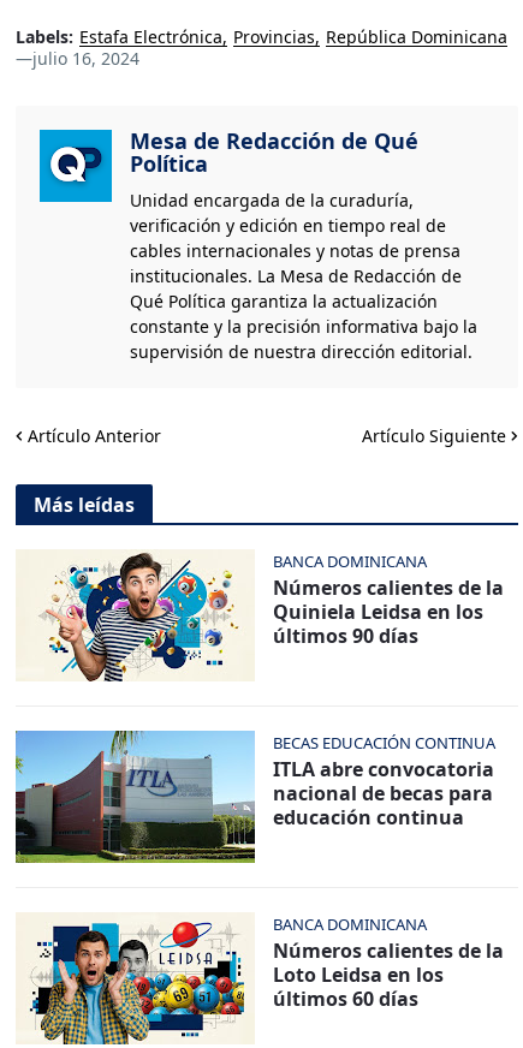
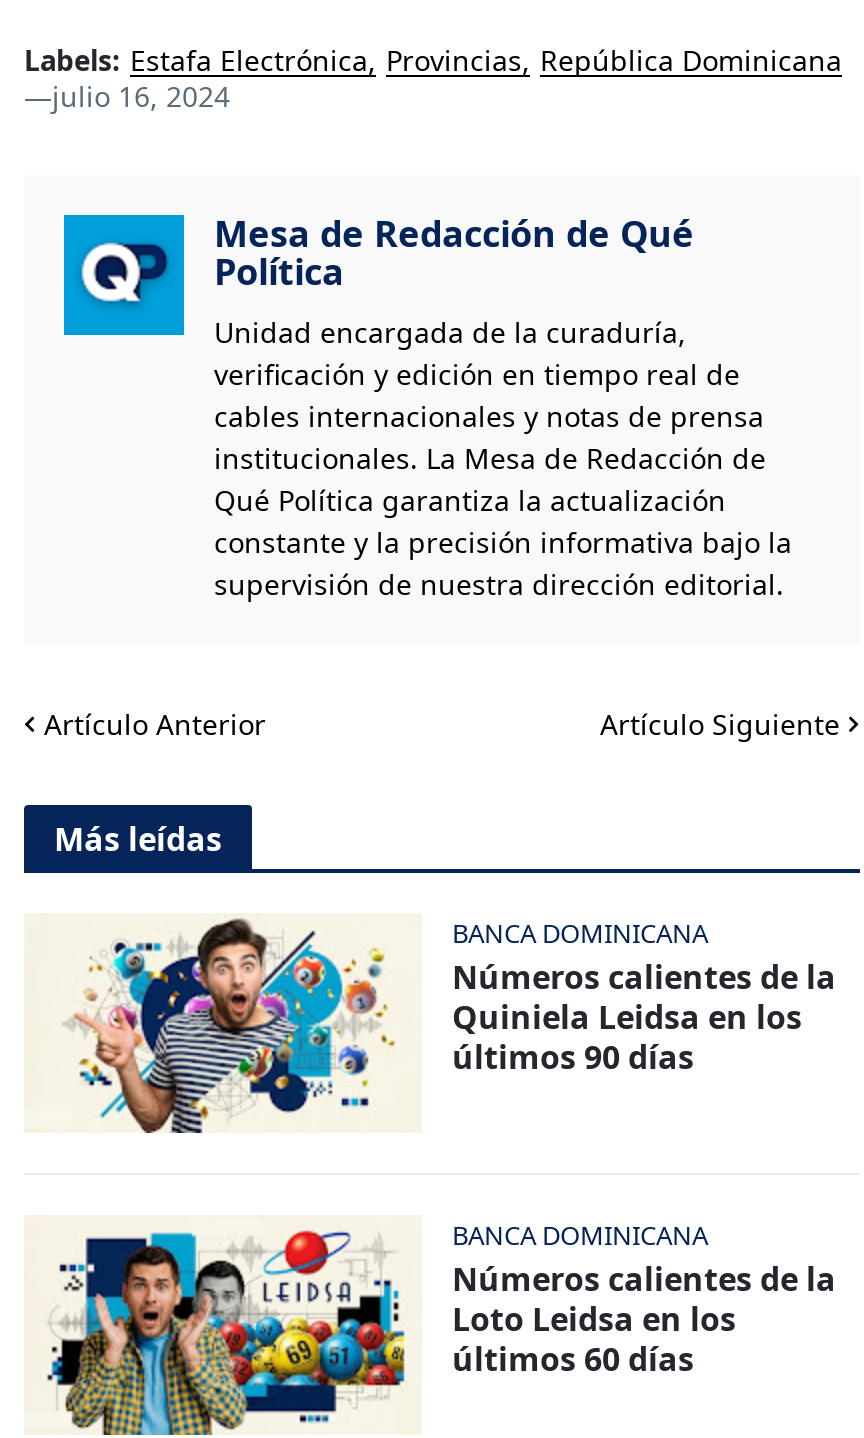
- [image]
- BECAS EDUCACIÓN CONTINUA
- ITLA abre convocatoria
- nacional de becas para
- educación continua
